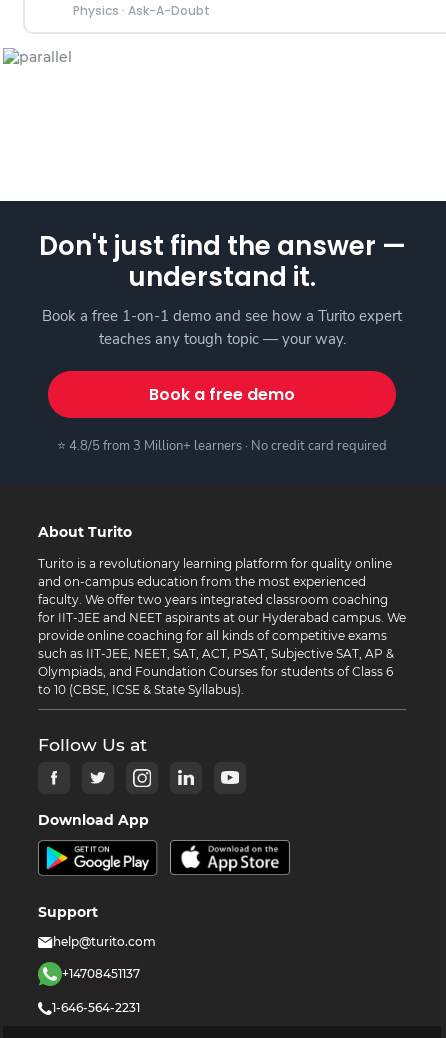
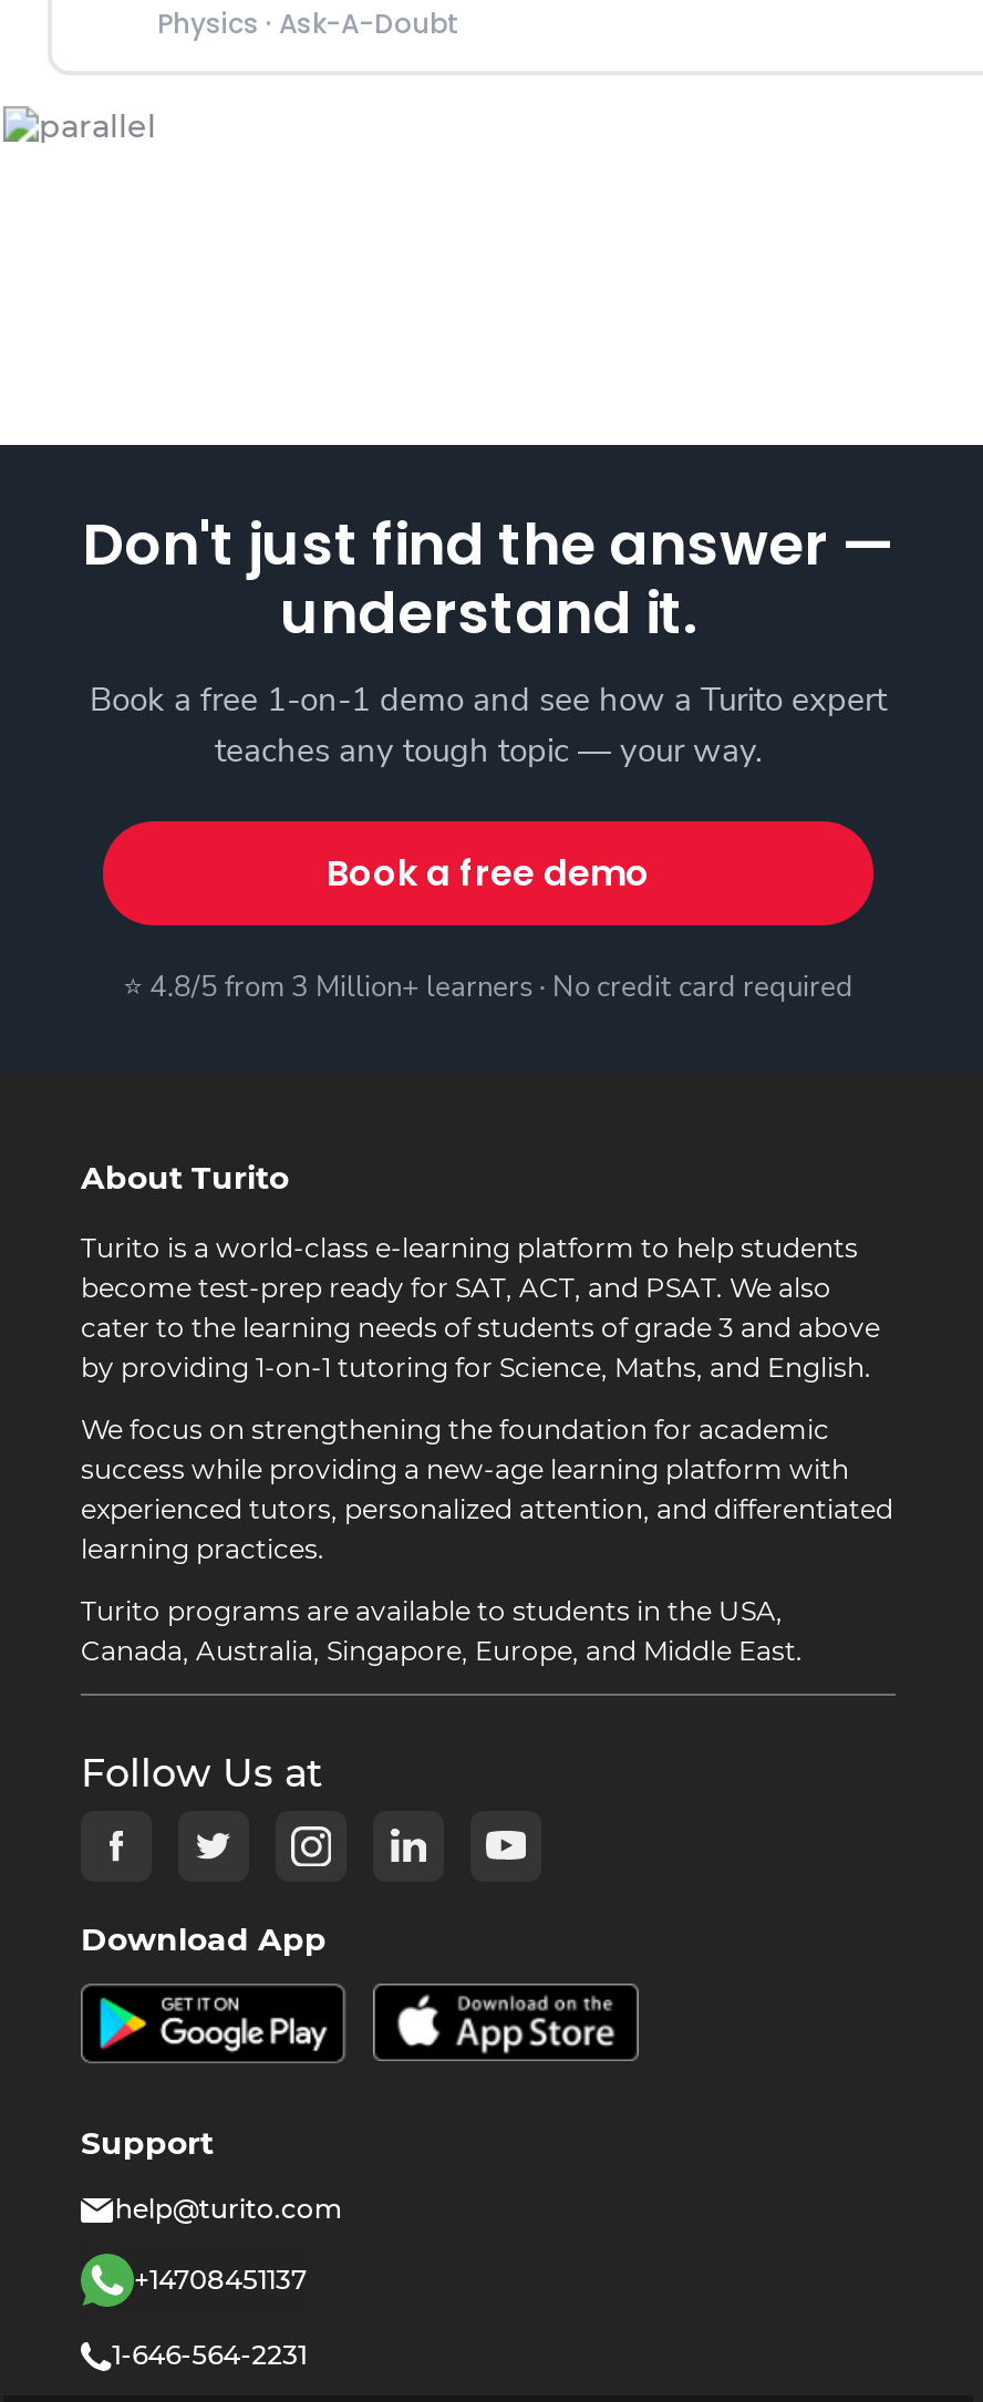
- Turito is a revolutionary learning platform for quality online
- and on-campus education from the most experienced
- faculty. We offer two years integrated classroom coaching
- for IIT-JEE and NEET aspirants at our Hyderabad campus. We
- provide online coaching for all kinds of competitive exams
- such as IIT-JEE, NEET, SAT, ACT, PSAT, Subjective SAT, AP &
- Olympiads, and Foundation Courses for students of Class 6
- to 10 (CBSE, ICSE & State Syllabus).
+ Turito is a world-class e-learning platform to help students
+ become test-prep ready for SAT, ACT, and PSAT. We also
+ cater to the learning needs of students of grade 3 and above
+ by providing 1-on-1 tutoring for Science, Maths, and English.
+ We focus on strengthening the foundation for academic
+ success while providing a new-age learning platform with
+ experienced tutors, personalized attention, and differentiated
+ learning practices.
+ Turito programs are available to students in the USA,
+ Canada, Australia, Singapore, Europe, and Middle East.
